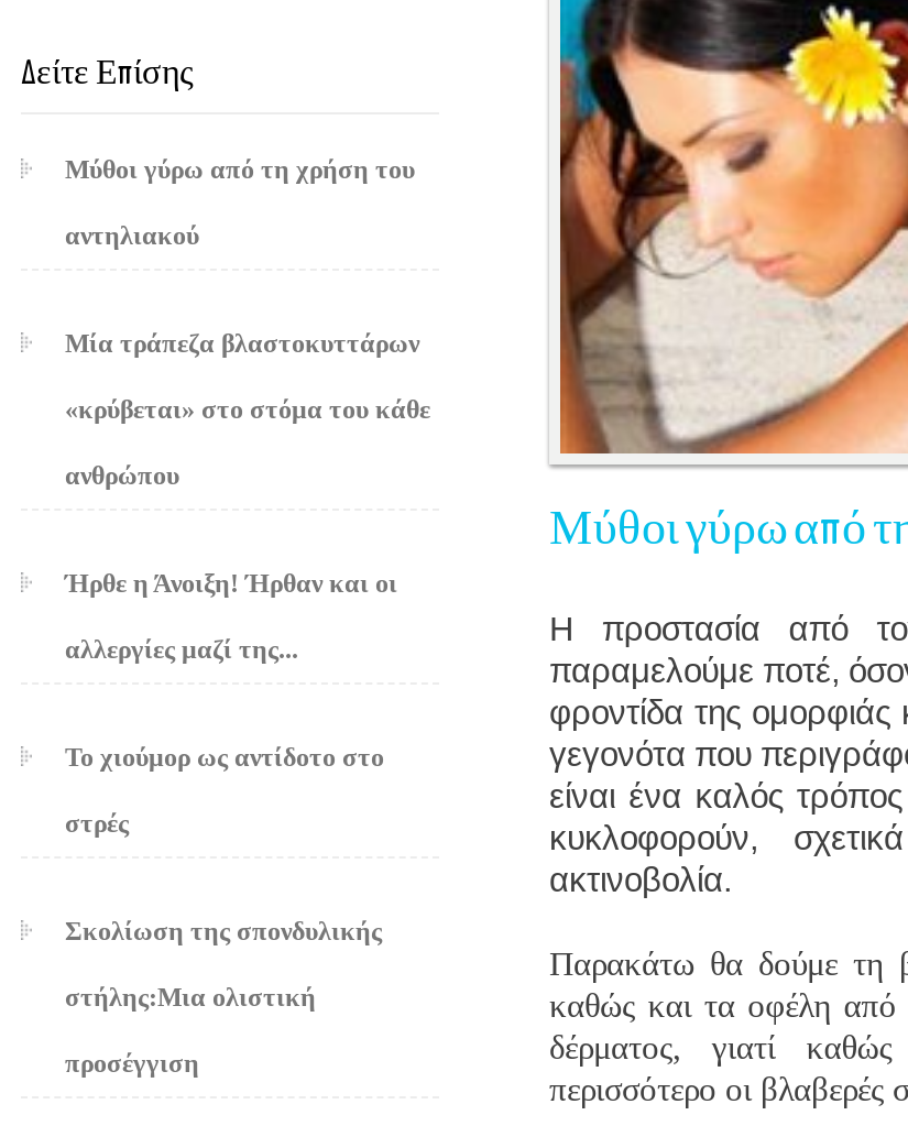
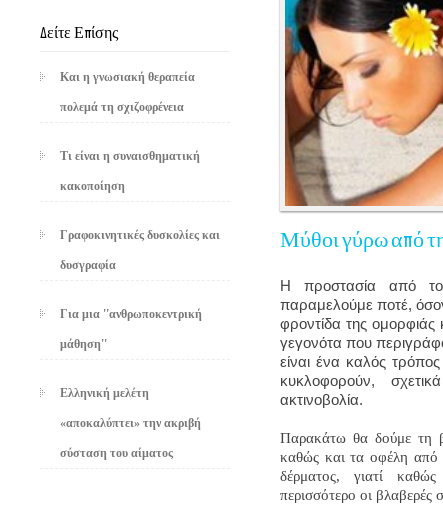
- Μύθοι γύρω από τη χρήση του
- αντηλιακού
- Mία τράπεζα βλαστοκυττάρων
- «κρύβεται» στο στόμα του κάθε
- ανθρώπου
- Ήρθε η Άνοιξη! Ήρθαν και οι
- αλλεργίες μαζί της...
- Το χιούμορ ως αντίδοτο στο
- στρές
- Σκολίωση της σπονδυλικής
- στήλης:Μια ολιστική
- προσέγγιση
+ Και η γνωσιακή θεραπεία
+ πολεμά τη σχιζοφρένεια
+ Τι είναι η συναισθηματική
+ κακοποίηση
+ Γραφοκινητικές δυσκολίες και
+ δυσγραφία
+ Για μια ''ανθρωποκεντρική
+ μάθηση''
+ Ελληνική μελέτη
+ «αποκαλύπτει» την ακριβή
+ σύσταση του αίματος
